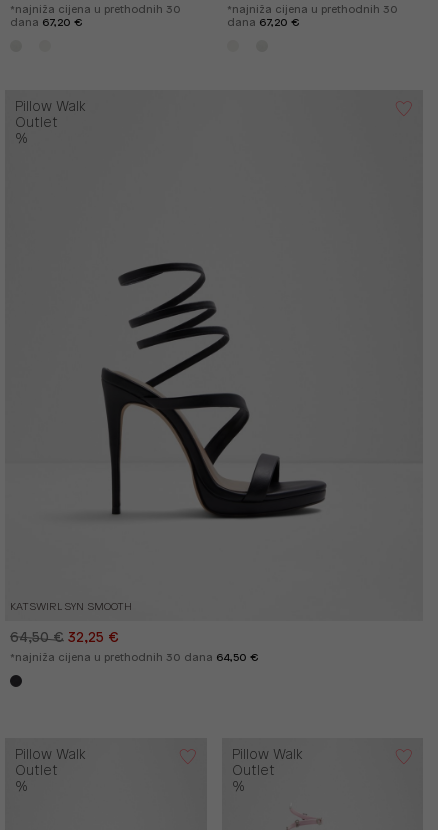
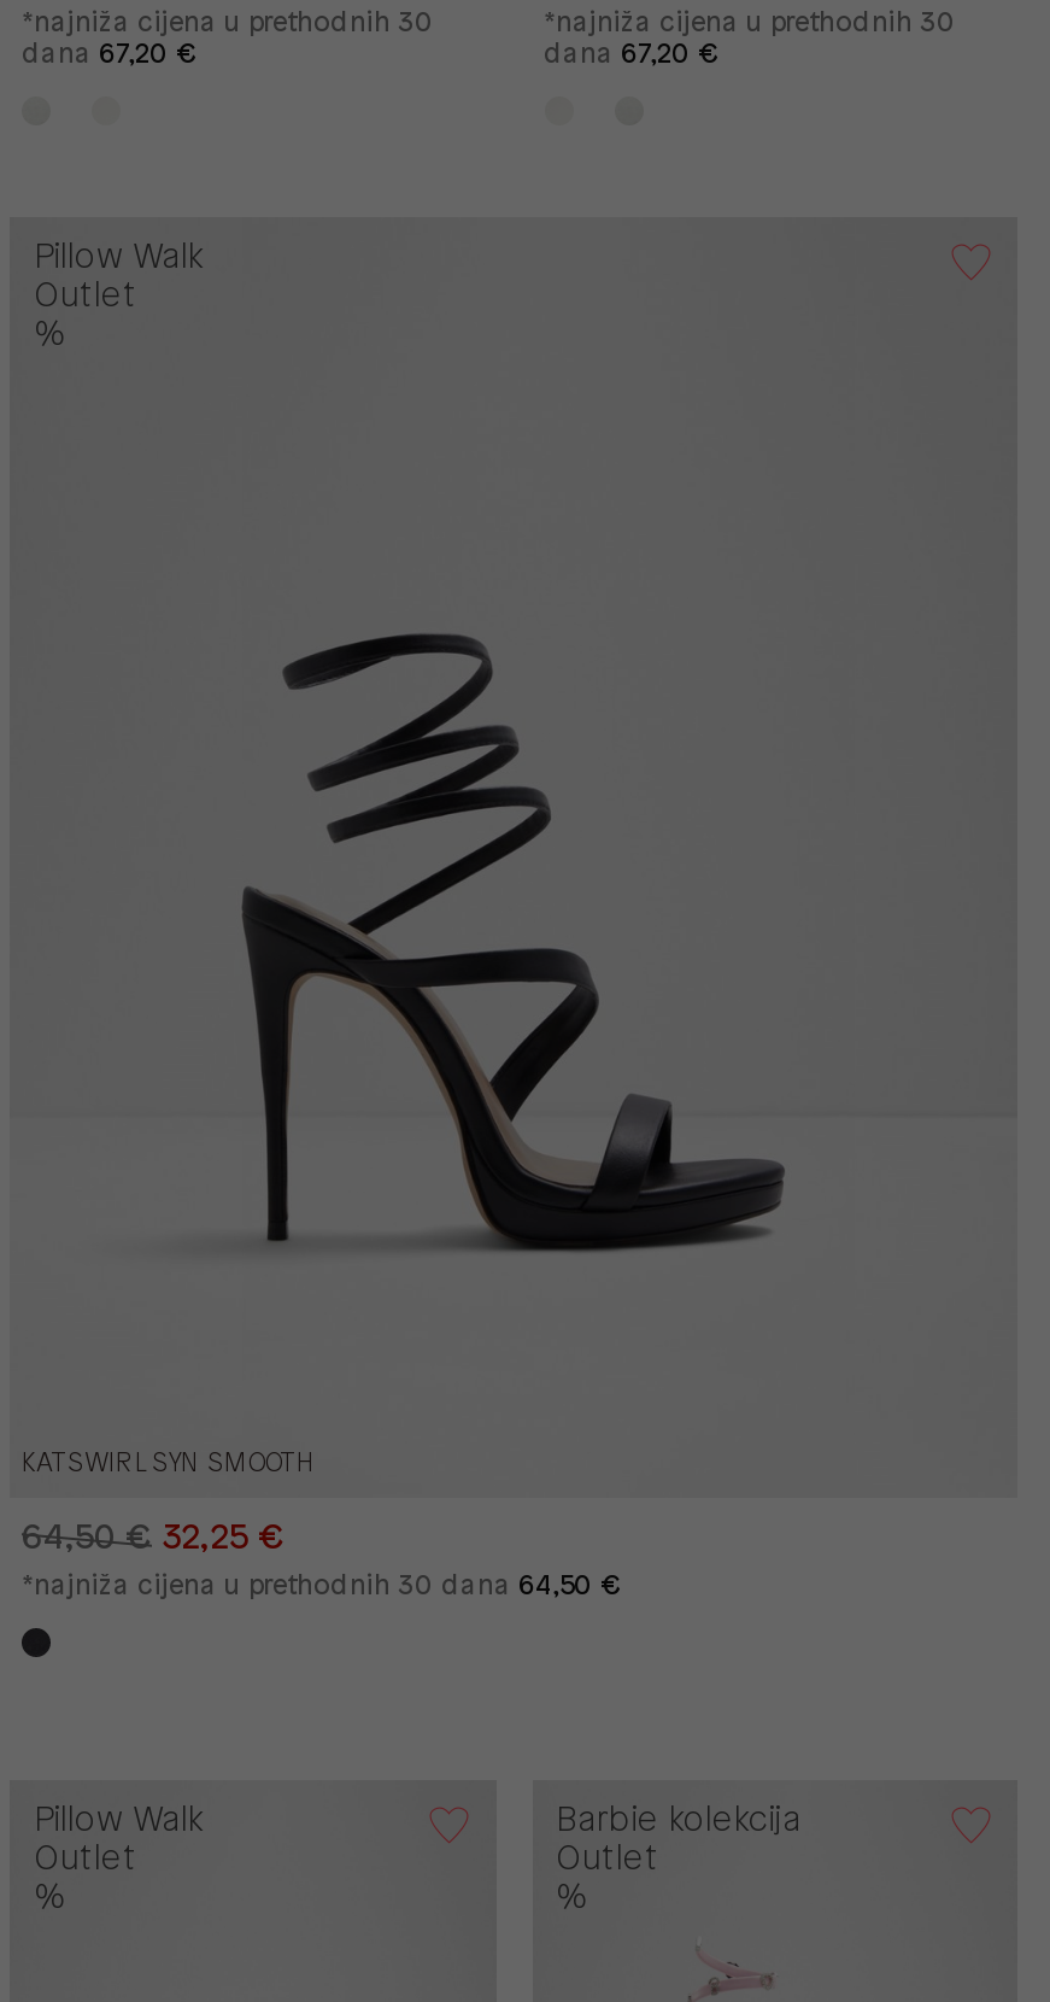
- Pillow Walk
+ Barbie kolekcija
